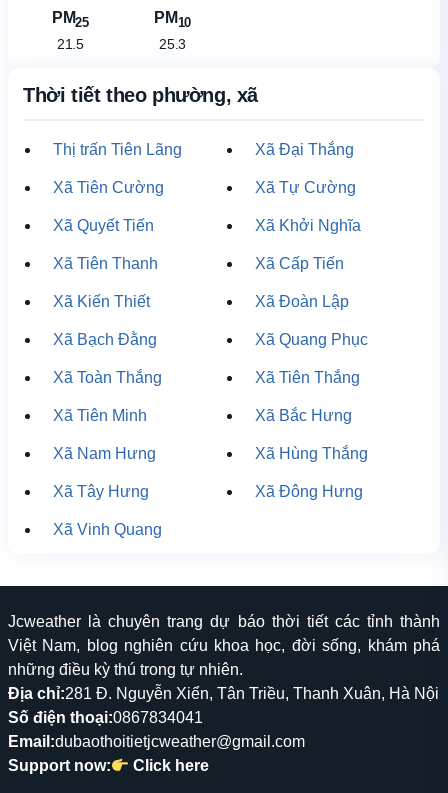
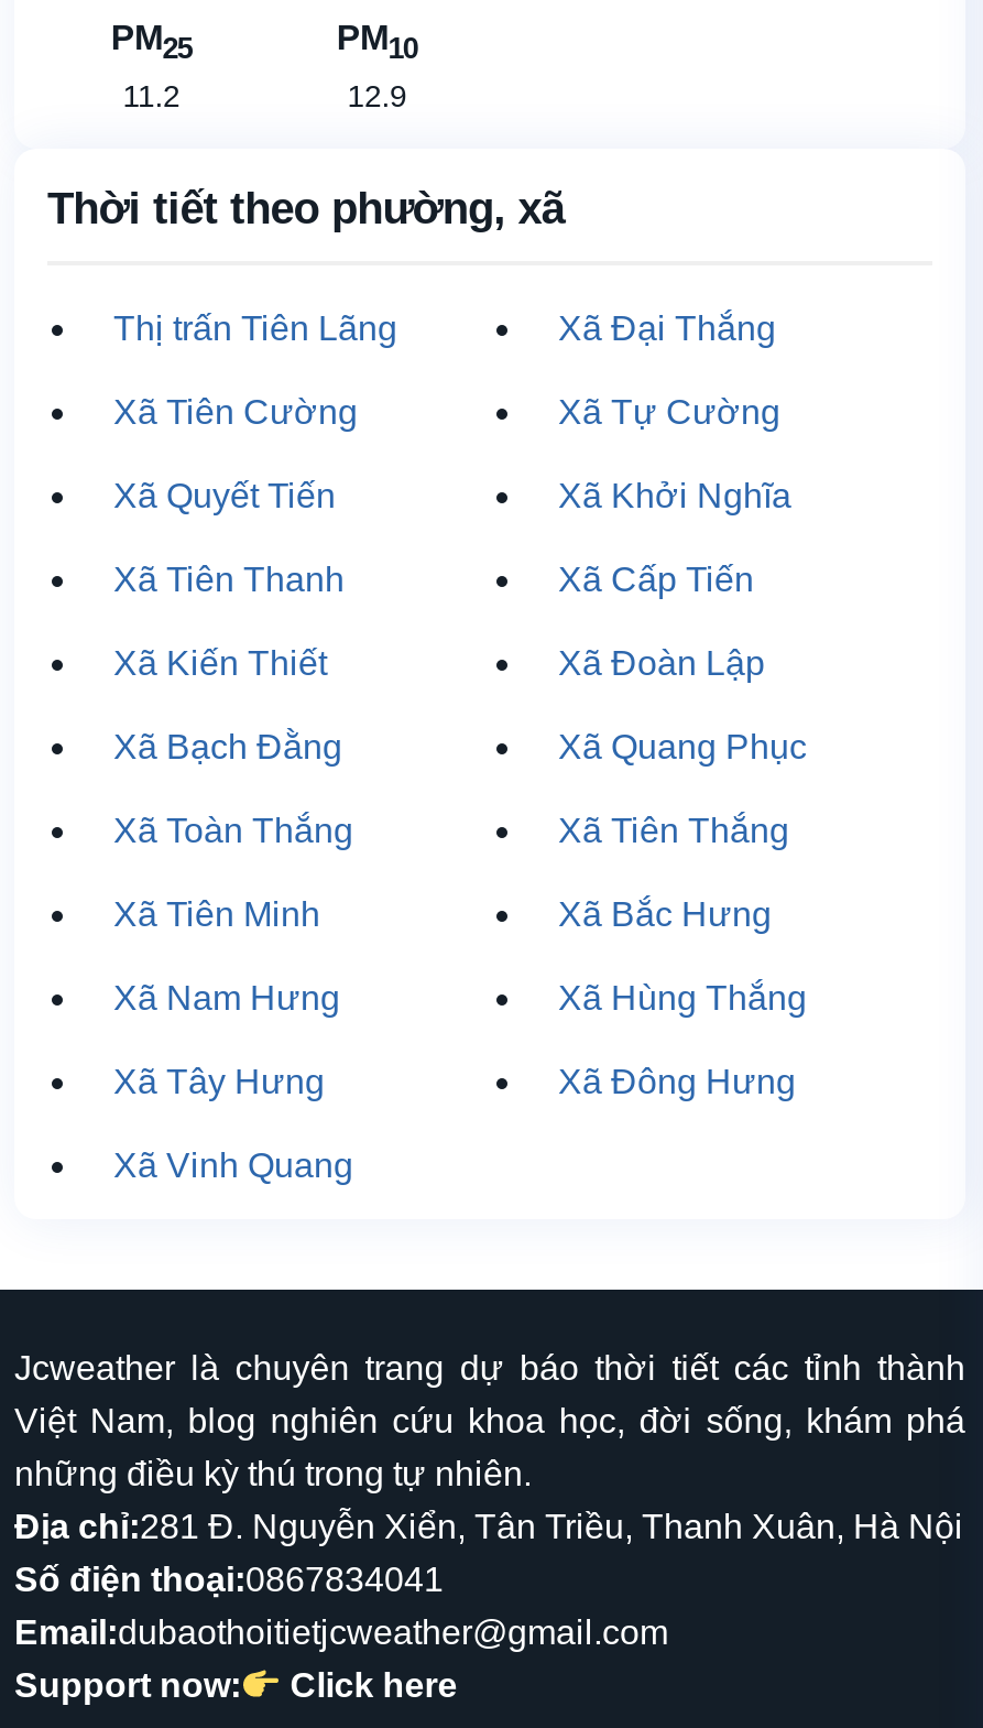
- 21.5
+ 11.2

- 25.3
+ 12.9
